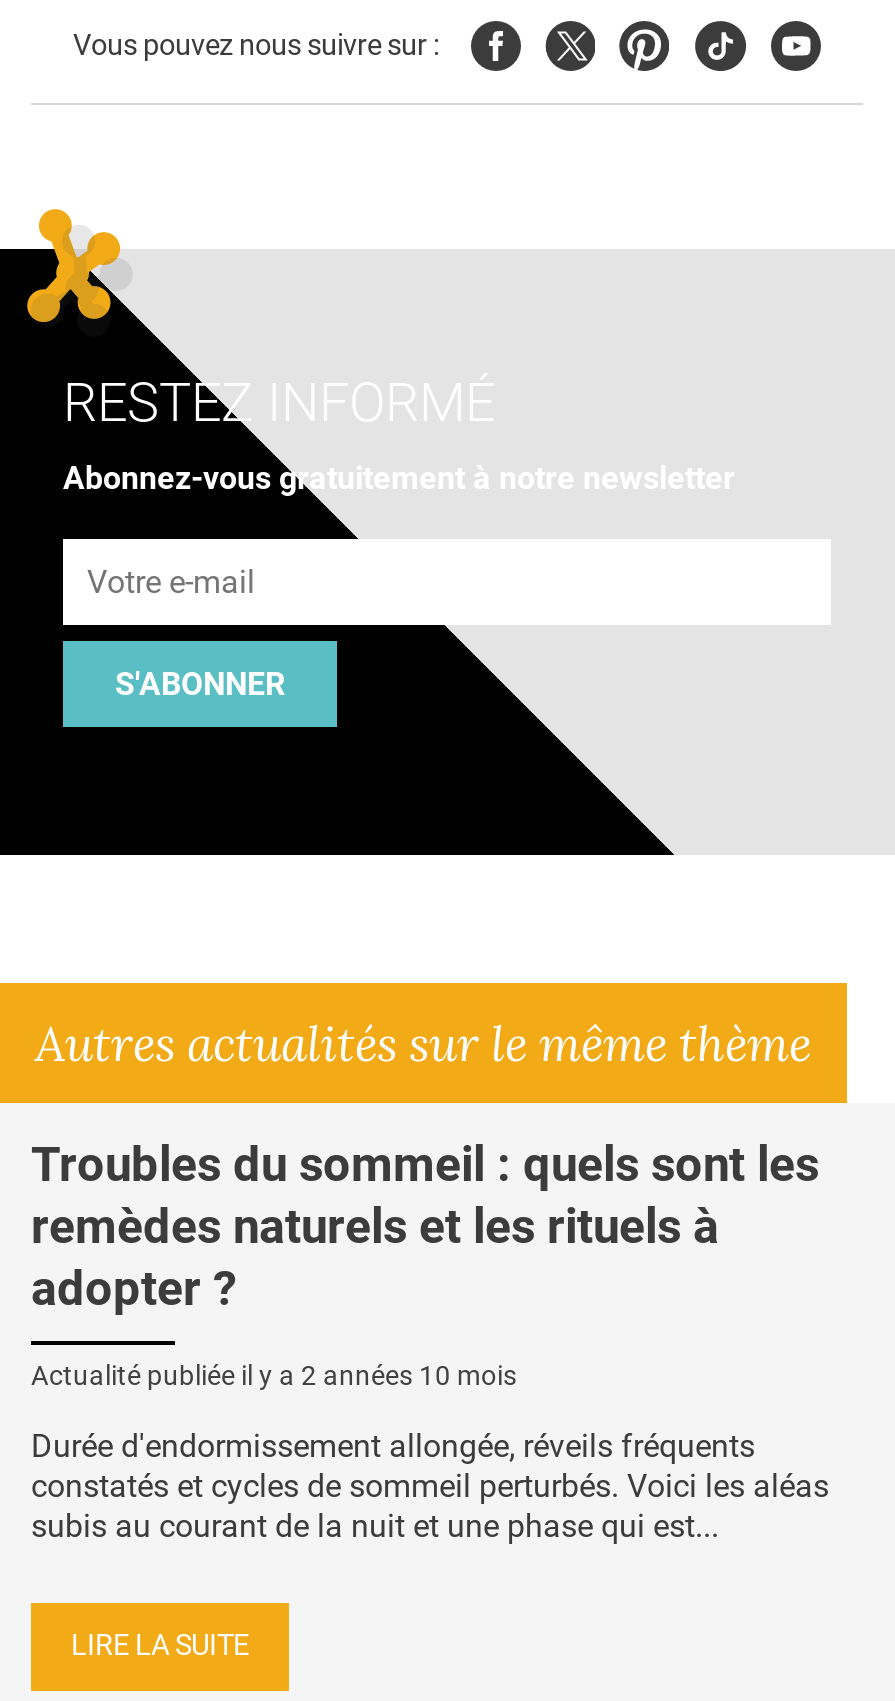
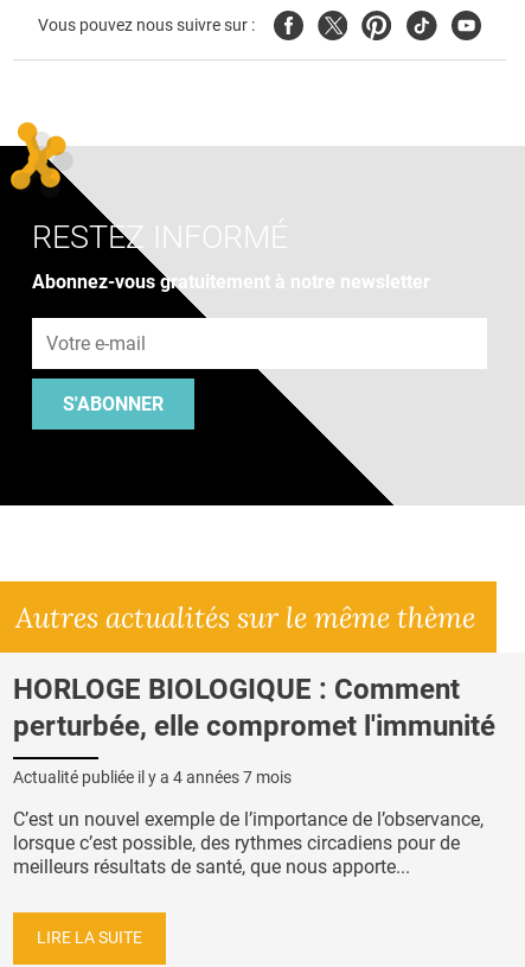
- Troubles du sommeil : quels sont les
- remèdes naturels et les rituels à
- adopter ?
+ HORLOGE BIOLOGIQUE : Comment
+ perturbée, elle compromet l'immunité

- Actualité publiée il y a 2 années 10 mois
+ Actualité publiée il y a 4 années 7 mois

- Durée d'endormissement allongée, réveils fréquents
- constatés et cycles de sommeil perturbés. Voici les aléas
- subis au courant de la nuit et une phase qui est...
+ C’est un nouvel exemple de l’importance de l’observance,
+ lorsque c’est possible, des rythmes circadiens pour de
+ meilleurs résultats de santé, que nous apporte...
